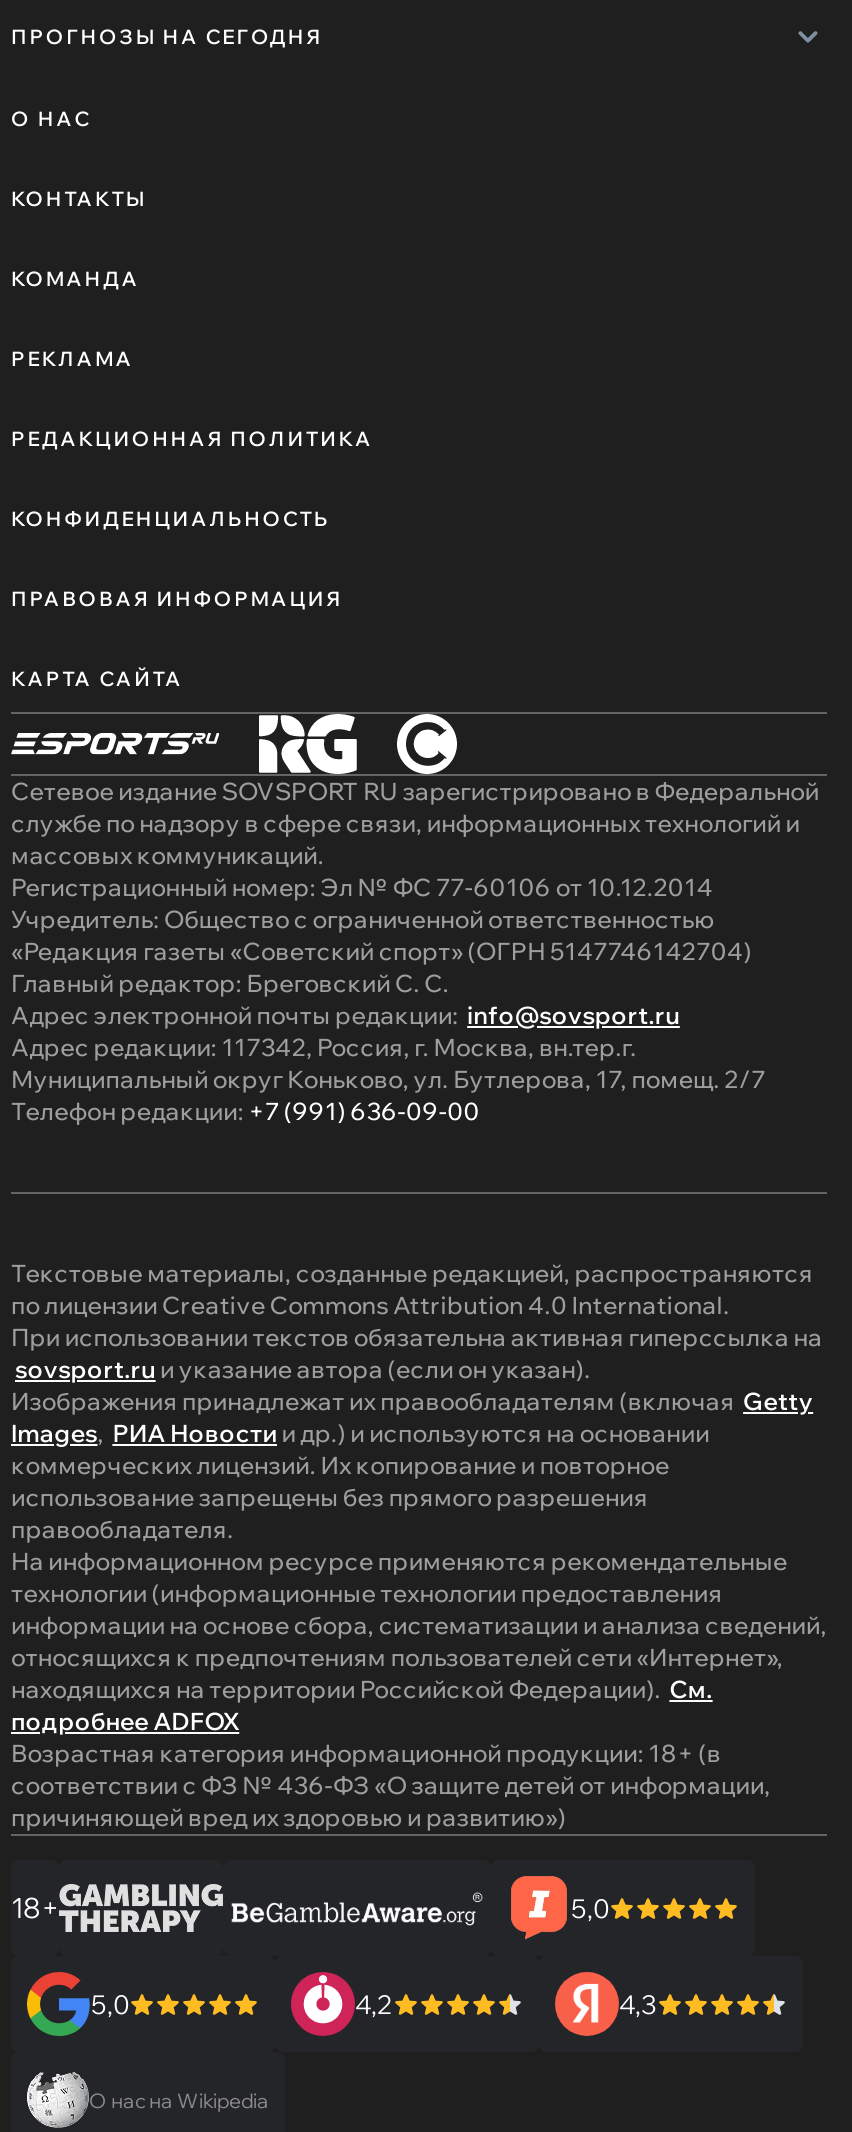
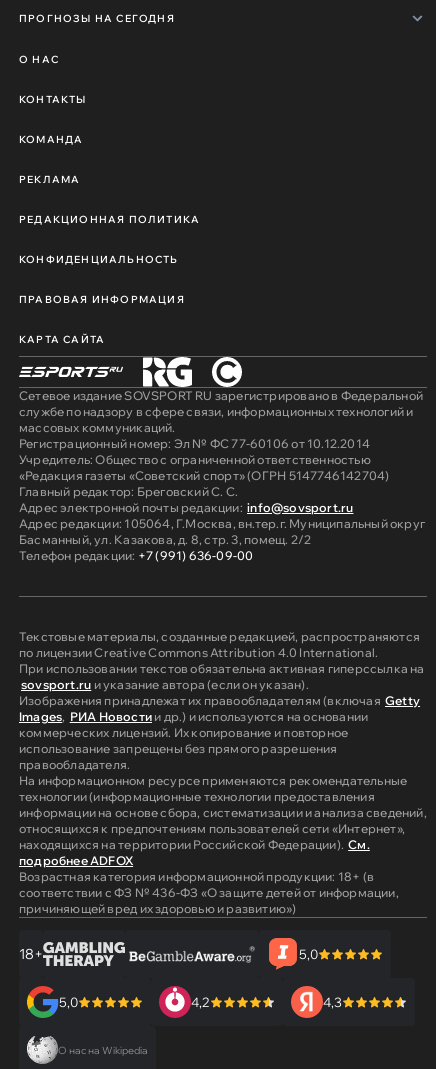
- Адрес редакции: 117342, Россия, г. Москва, вн.тер.г.
- Муниципальный округ Коньково, ул. Бутлерова, 17, помещ. 2/7
+ Адрес редакции: 105064, Г.Москва, вн.тер.г. Муниципальный округ
+ Басманный, ул. Казакова, д. 8, стр. 3, помещ. 2/2
